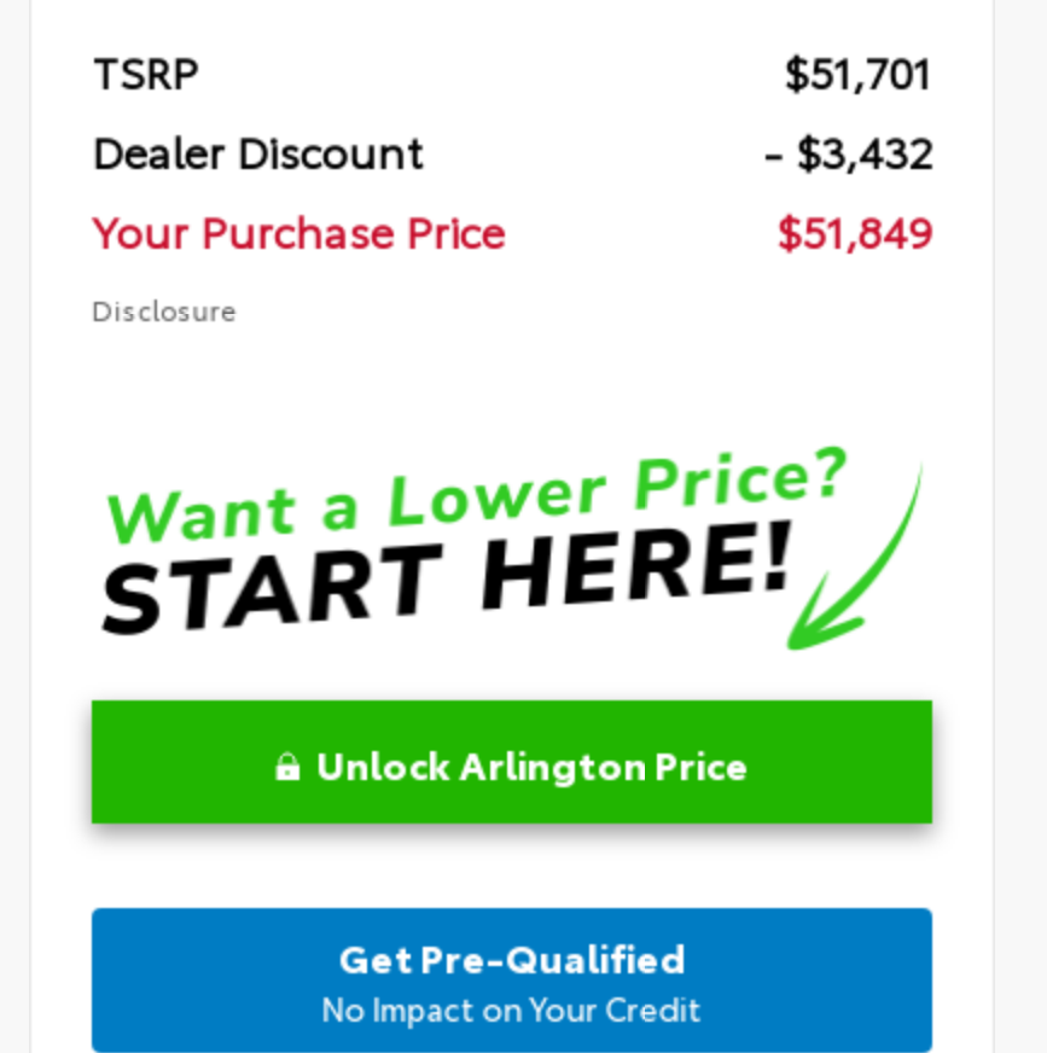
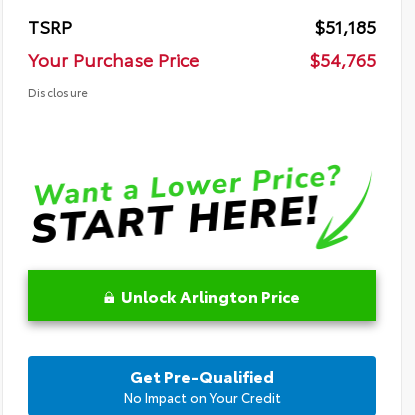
- $51,701
- Dealer Discount
- - $3,432
+ $51,185

moved up: Your Purchase Price | Disclosure

- $51,849
+ $54,765
